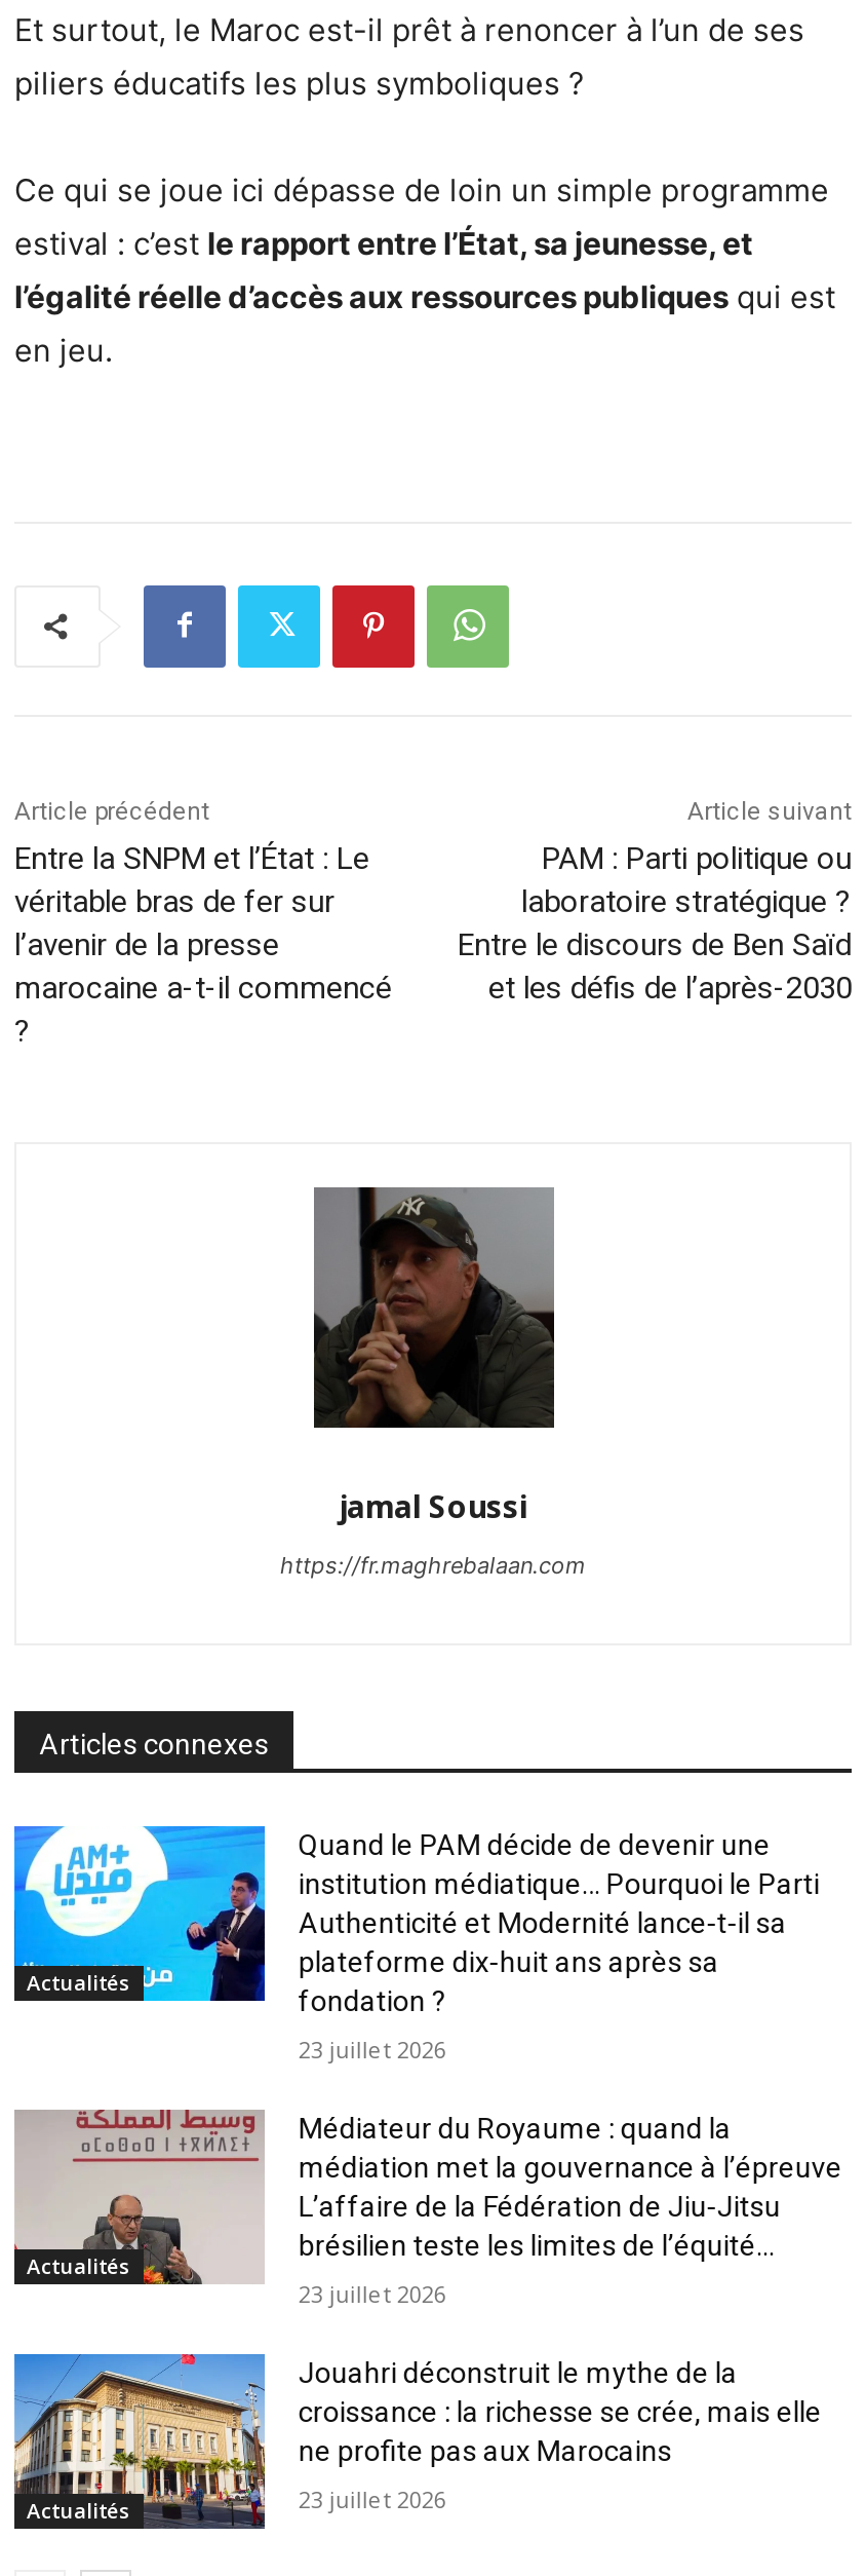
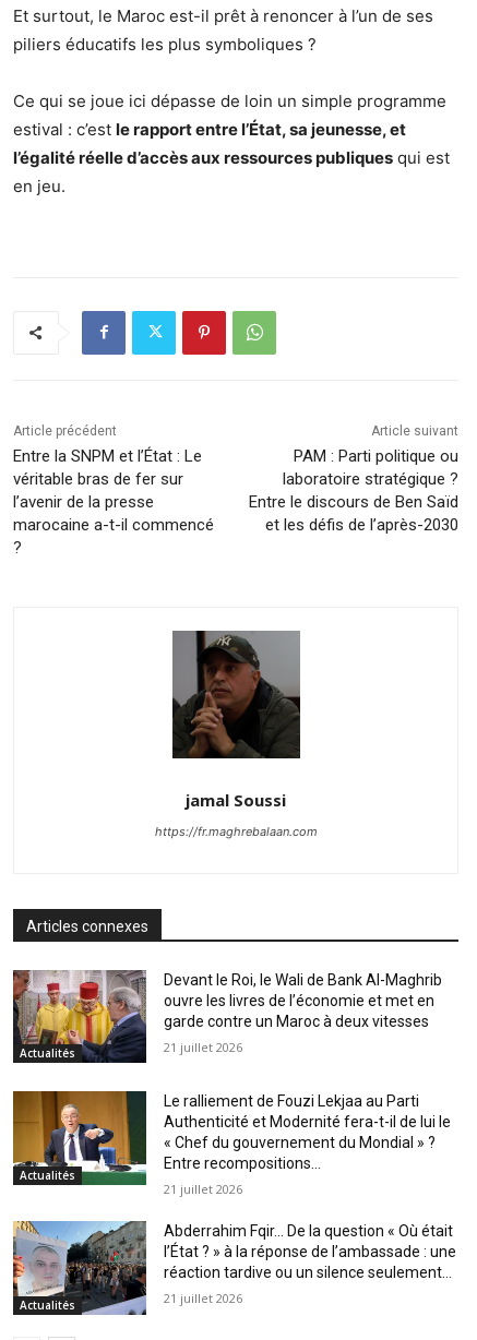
- [image]
- Quand le PAM décide de devenir une
- institution médiatique… Pourquoi le Parti
- Authenticité et Modernité lance-t-il sa
- plateforme dix-huit ans après sa
- fondation ?
+ [image]
+ Devant le Roi, le Wali de Bank Al-Maghrib
+ ouvre les livres de l’économie et met en
+ garde contre un Maroc à deux vitesses

- 23 juillet 2026
+ 21 juillet 2026

- [image]
- Médiateur du Royaume : quand la
- médiation met la gouvernance à l’épreuve
- L’affaire de la Fédération de Jiu-Jitsu
- brésilien teste les limites de l’équité...
+ [image]
+ Le ralliement de Fouzi Lekjaa au Parti
+ Authenticité et Modernité fera-t-il de lui le
+ « Chef du gouvernement du Mondial » ?
+ Entre recompositions...

- 23 juillet 2026
+ 21 juillet 2026

- [image]
- Jouahri déconstruit le mythe de la
- croissance : la richesse se crée, mais elle
- ne profite pas aux Marocains
+ [image]
+ Abderrahim Fqir… De la question « Où était
+ l’État ? » à la réponse de l’ambassade : une
+ réaction tardive ou un silence seulement...

- 23 juillet 2026
+ 21 juillet 2026
